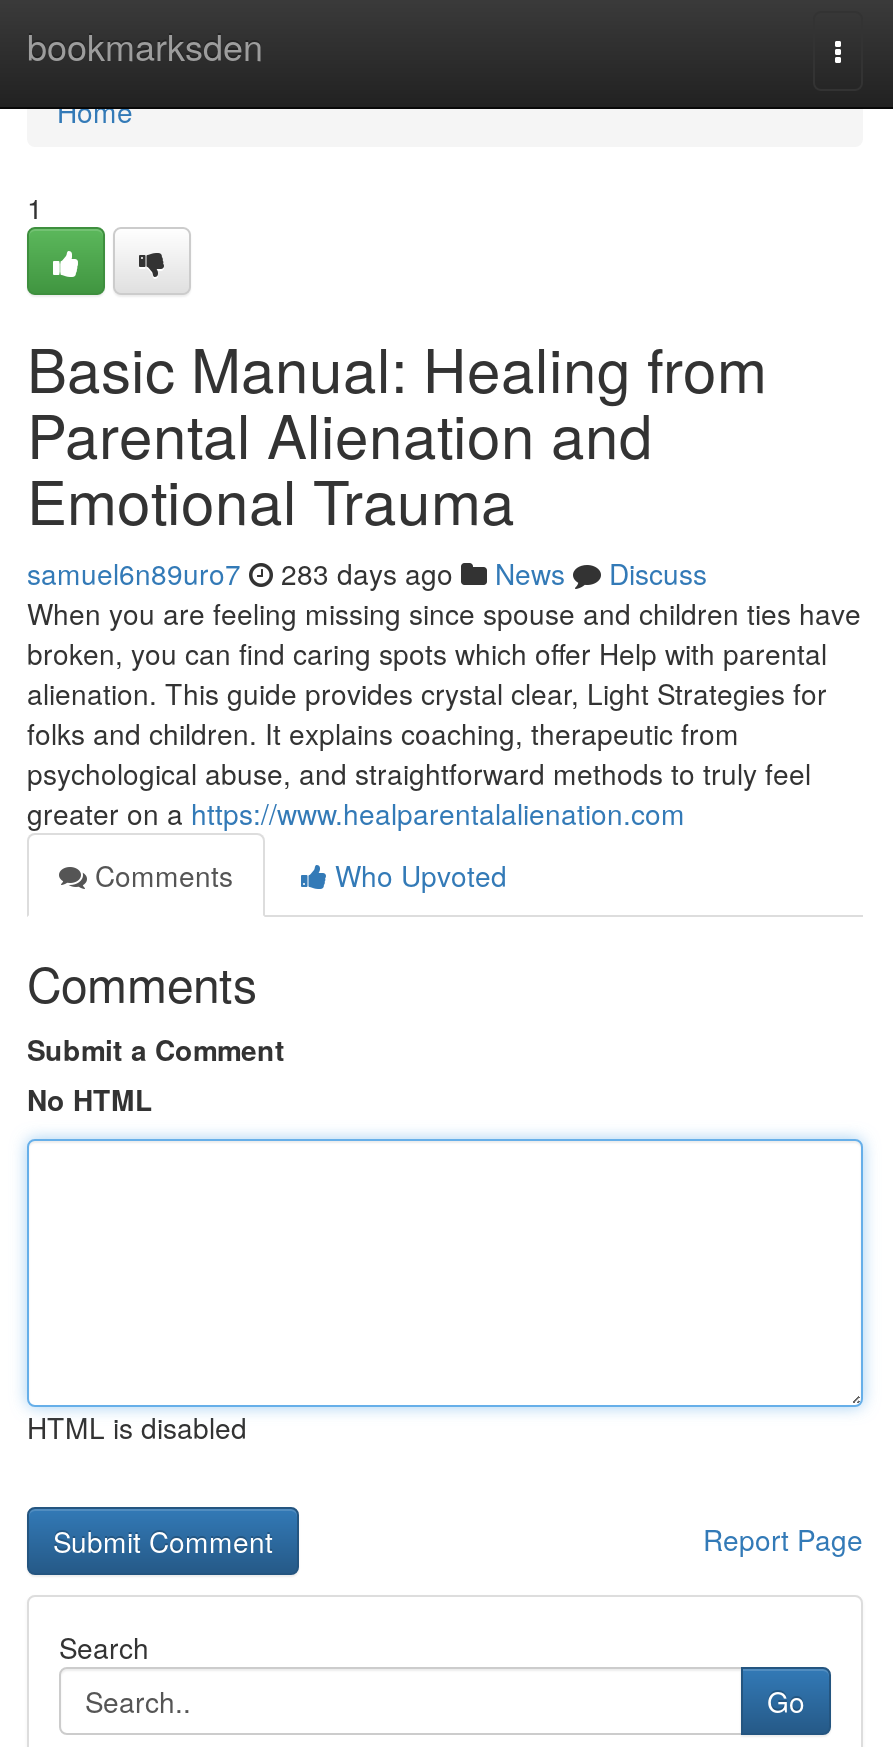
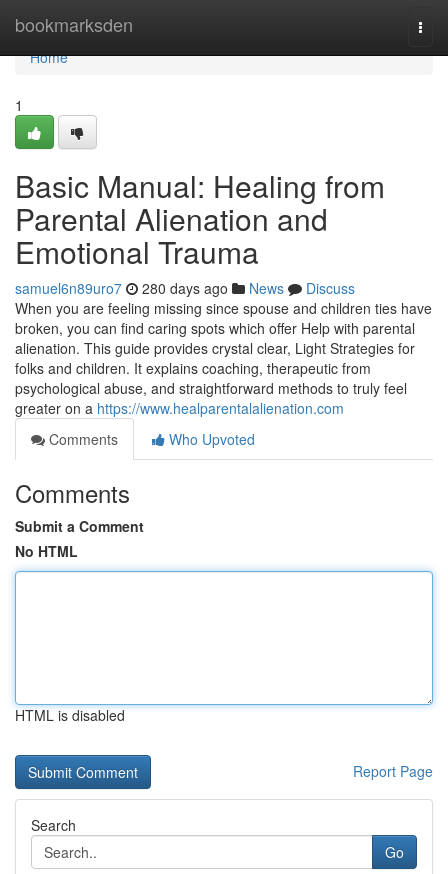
- samuel6n89uro7 283 days ago News Discuss
+ samuel6n89uro7 280 days ago News Discuss
